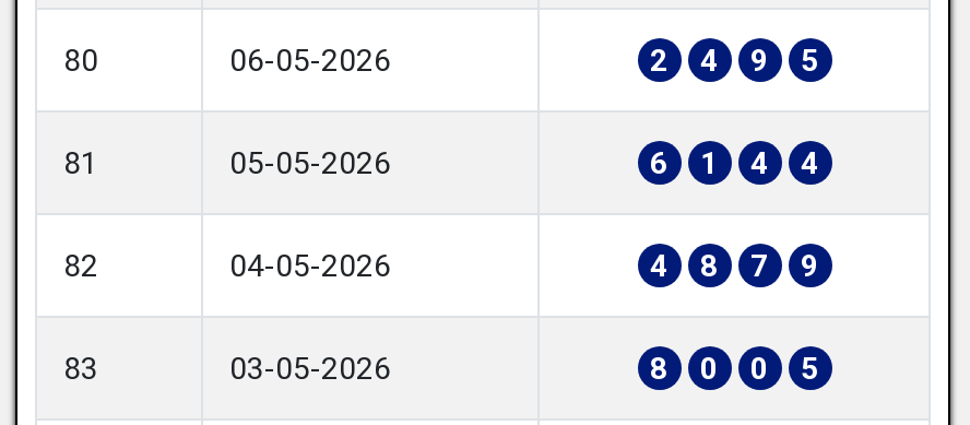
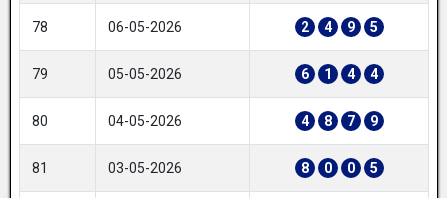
- 80
+ 78

- 81
+ 79

- 82
+ 80

- 83
+ 81
